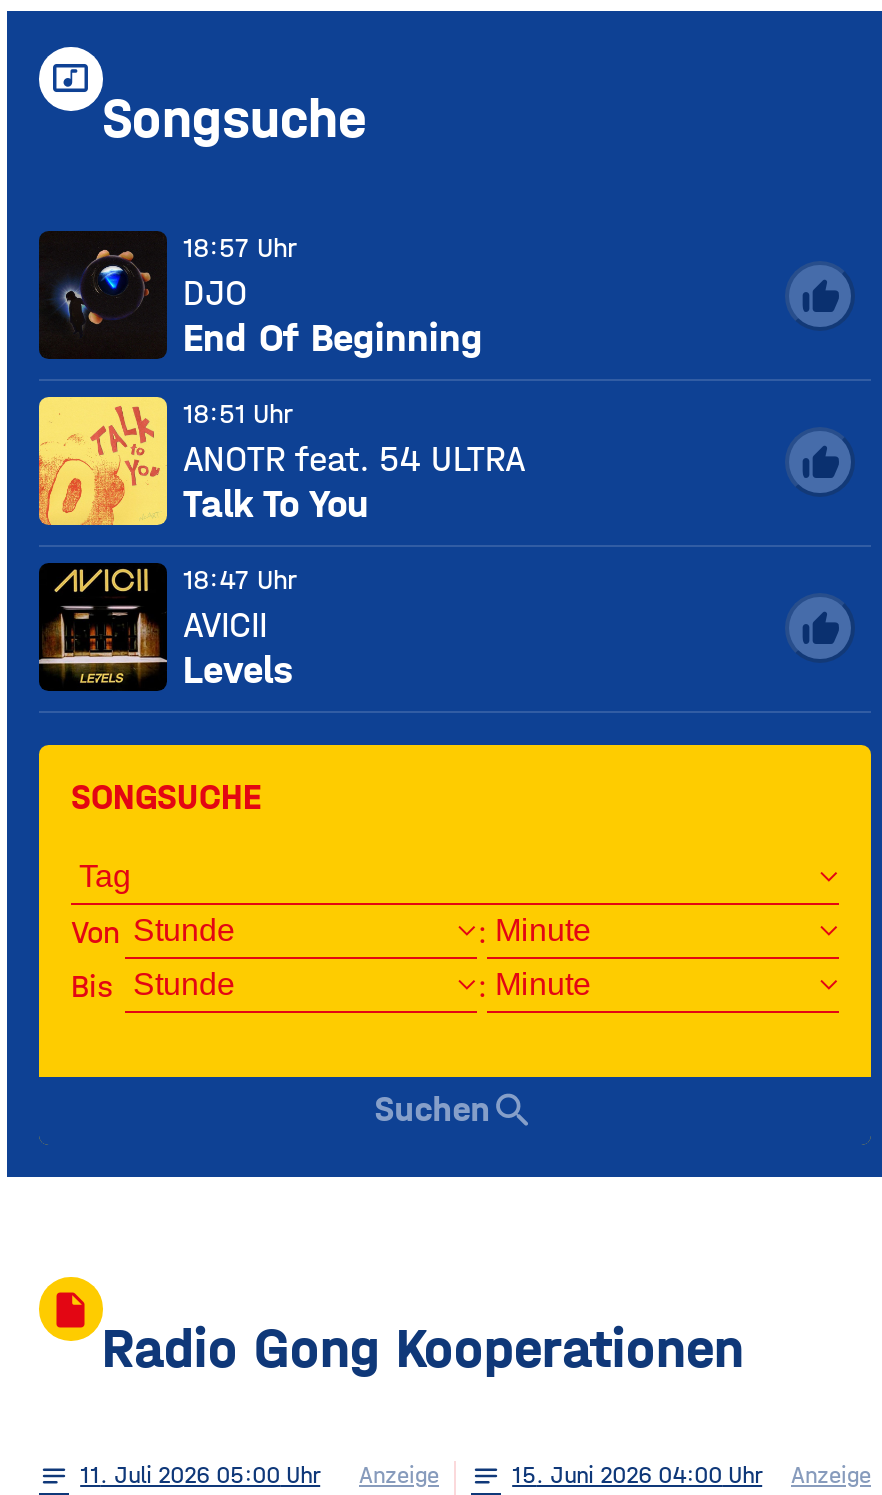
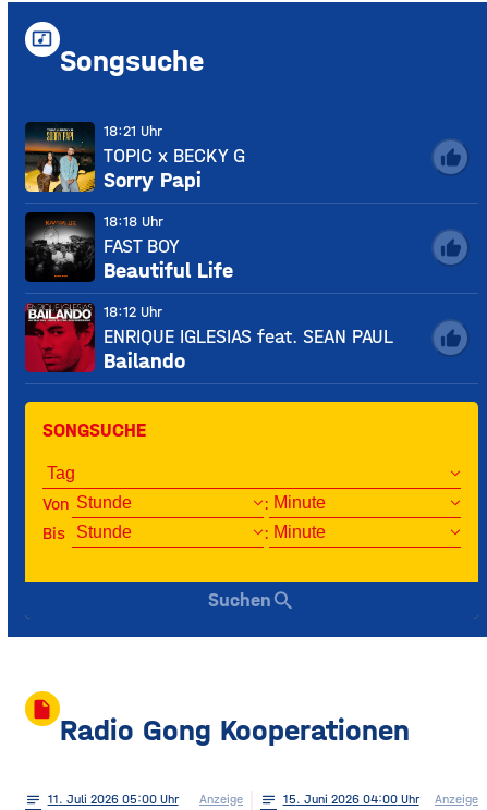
- [image]
- 18:57 Uhr
- DJO
- End Of Beginning
+ [image]
+ 18:21 Uhr
+ TOPIC x BECKY G
+ Sorry Papi

- [image]
- 18:51 Uhr
- ANOTR feat. 54 ULTRA
- Talk To You
+ [image]
+ 18:18 Uhr
+ FAST BOY
+ Beautiful Life

- [image]
- 18:47 Uhr
- AVICII
- Levels
+ [image]
+ 18:12 Uhr
+ ENRIQUE IGLESIAS feat. SEAN PAUL
+ Bailando
